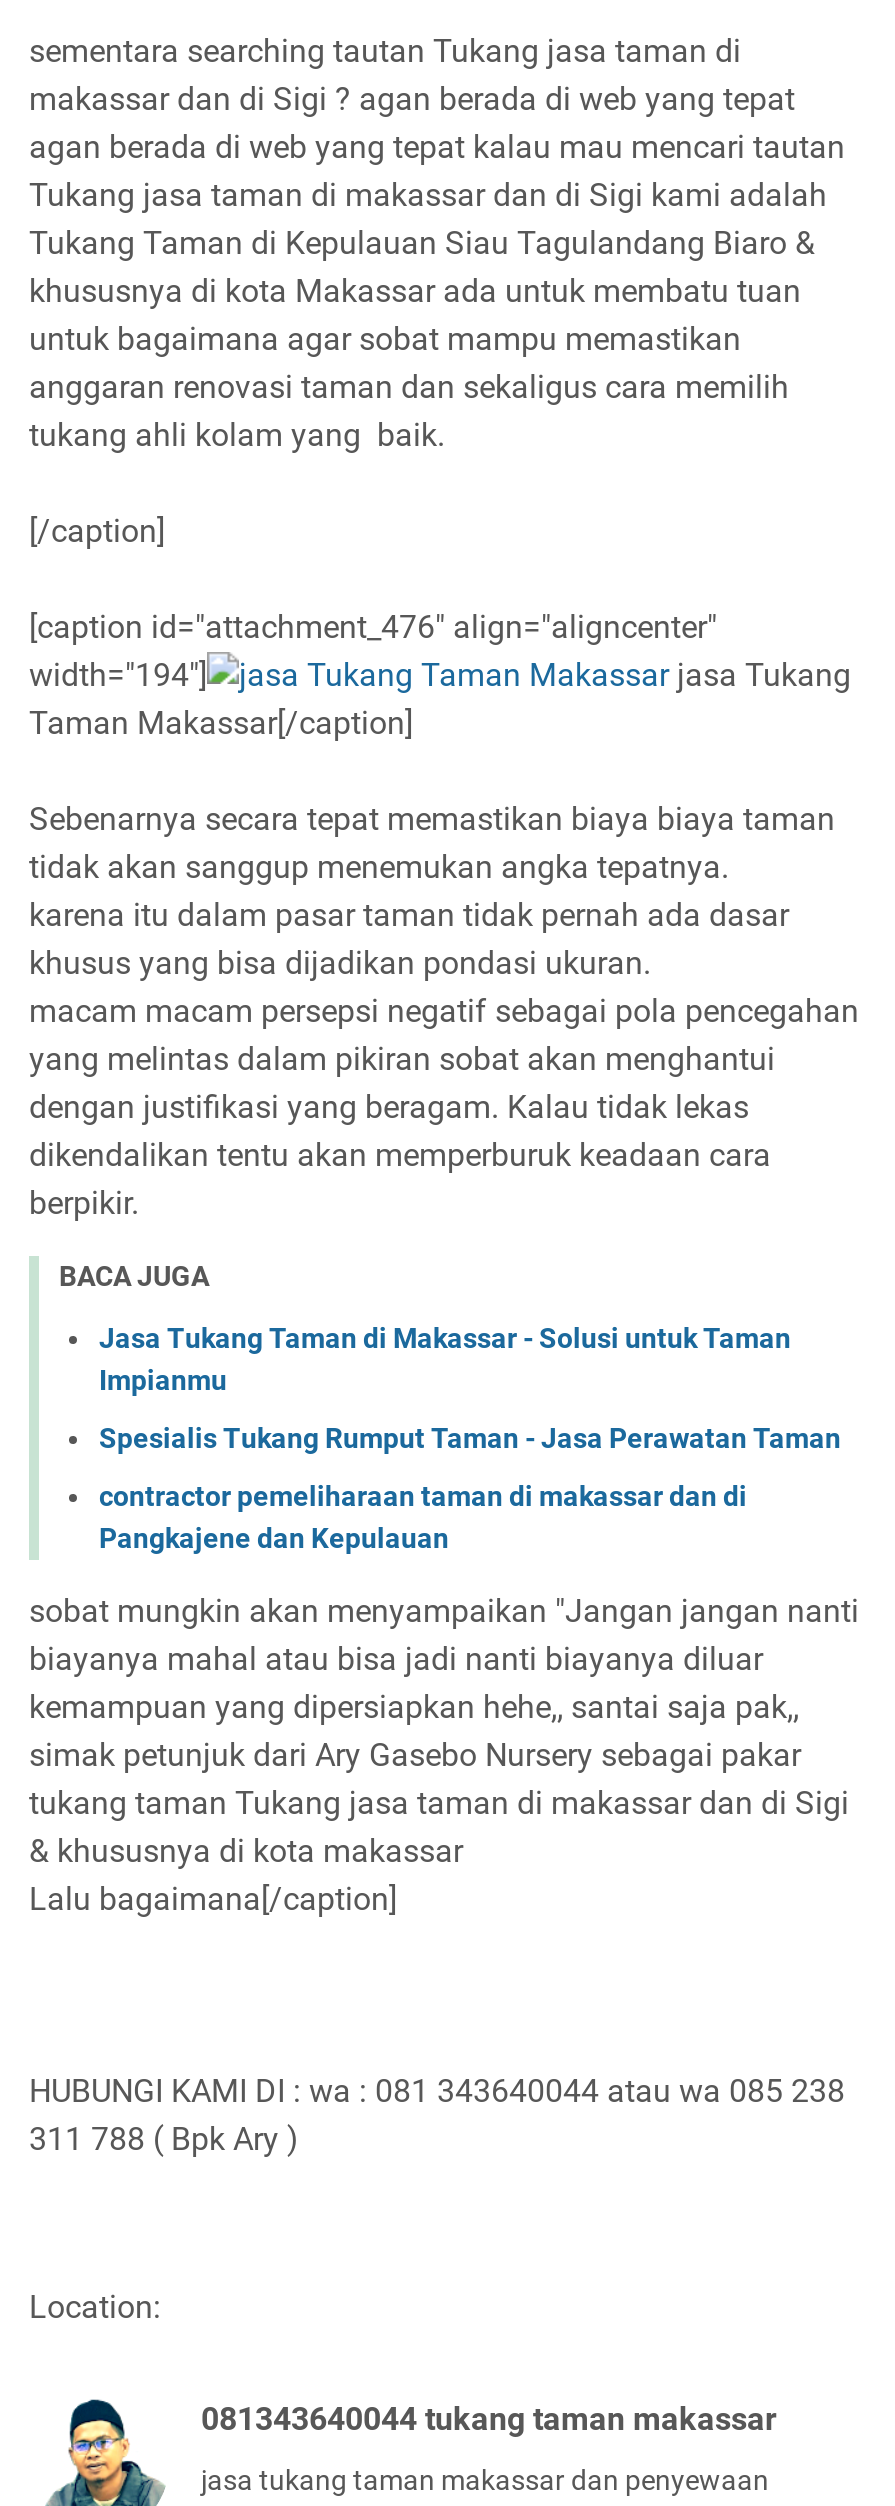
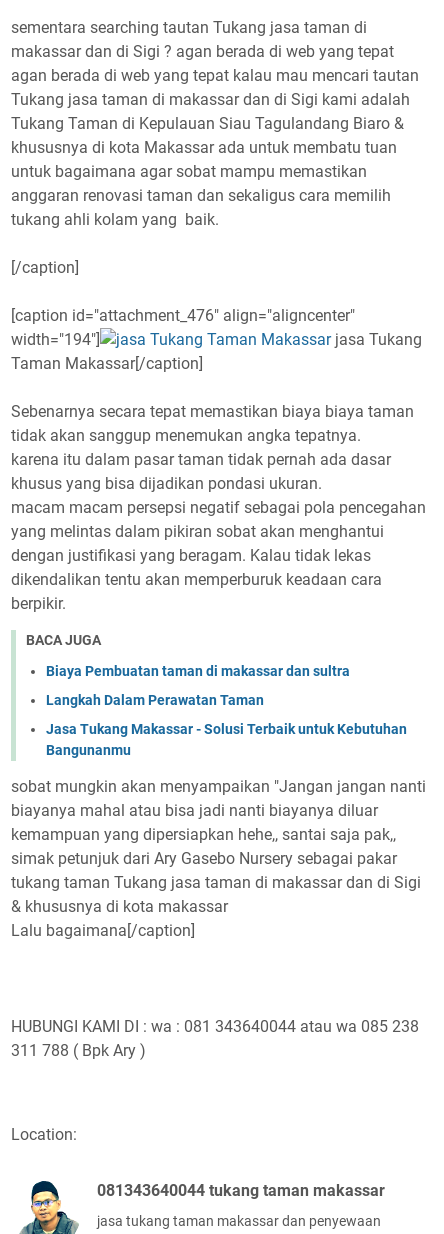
- Jasa Tukang Taman di Makassar - Solusi untuk Taman
- Impianmu
+ Biaya Pembuatan taman di makassar dan sultra

- Spesialis Tukang Rumput Taman - Jasa Perawatan Taman
+ Langkah Dalam Perawatan Taman

- contractor pemeliharaan taman di makassar dan di
- Pangkajene dan Kepulauan
+ Jasa Tukang Makassar - Solusi Terbaik untuk Kebutuhan
+ Bangunanmu
